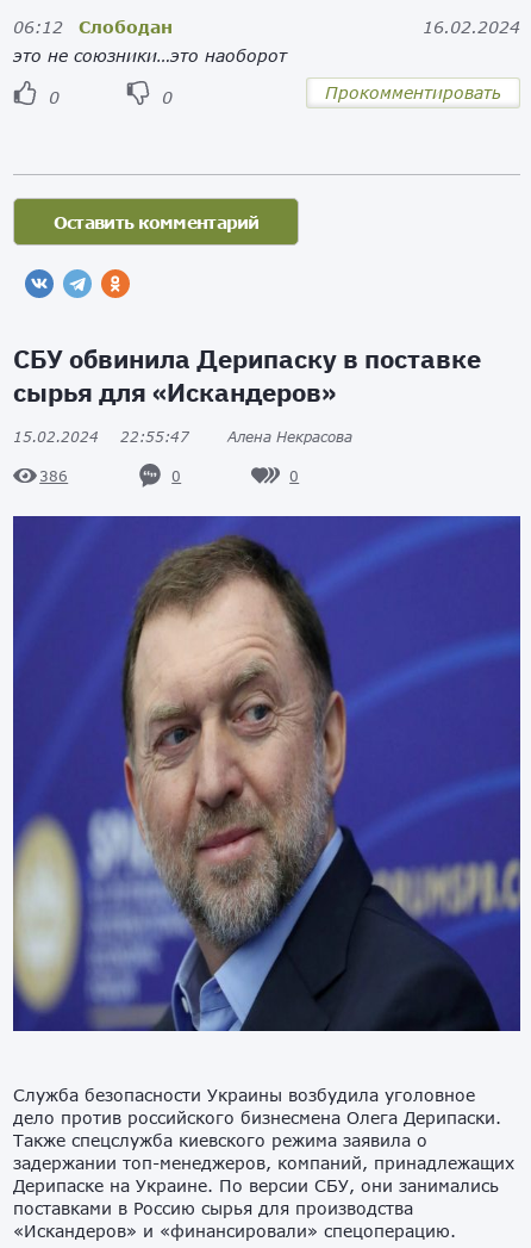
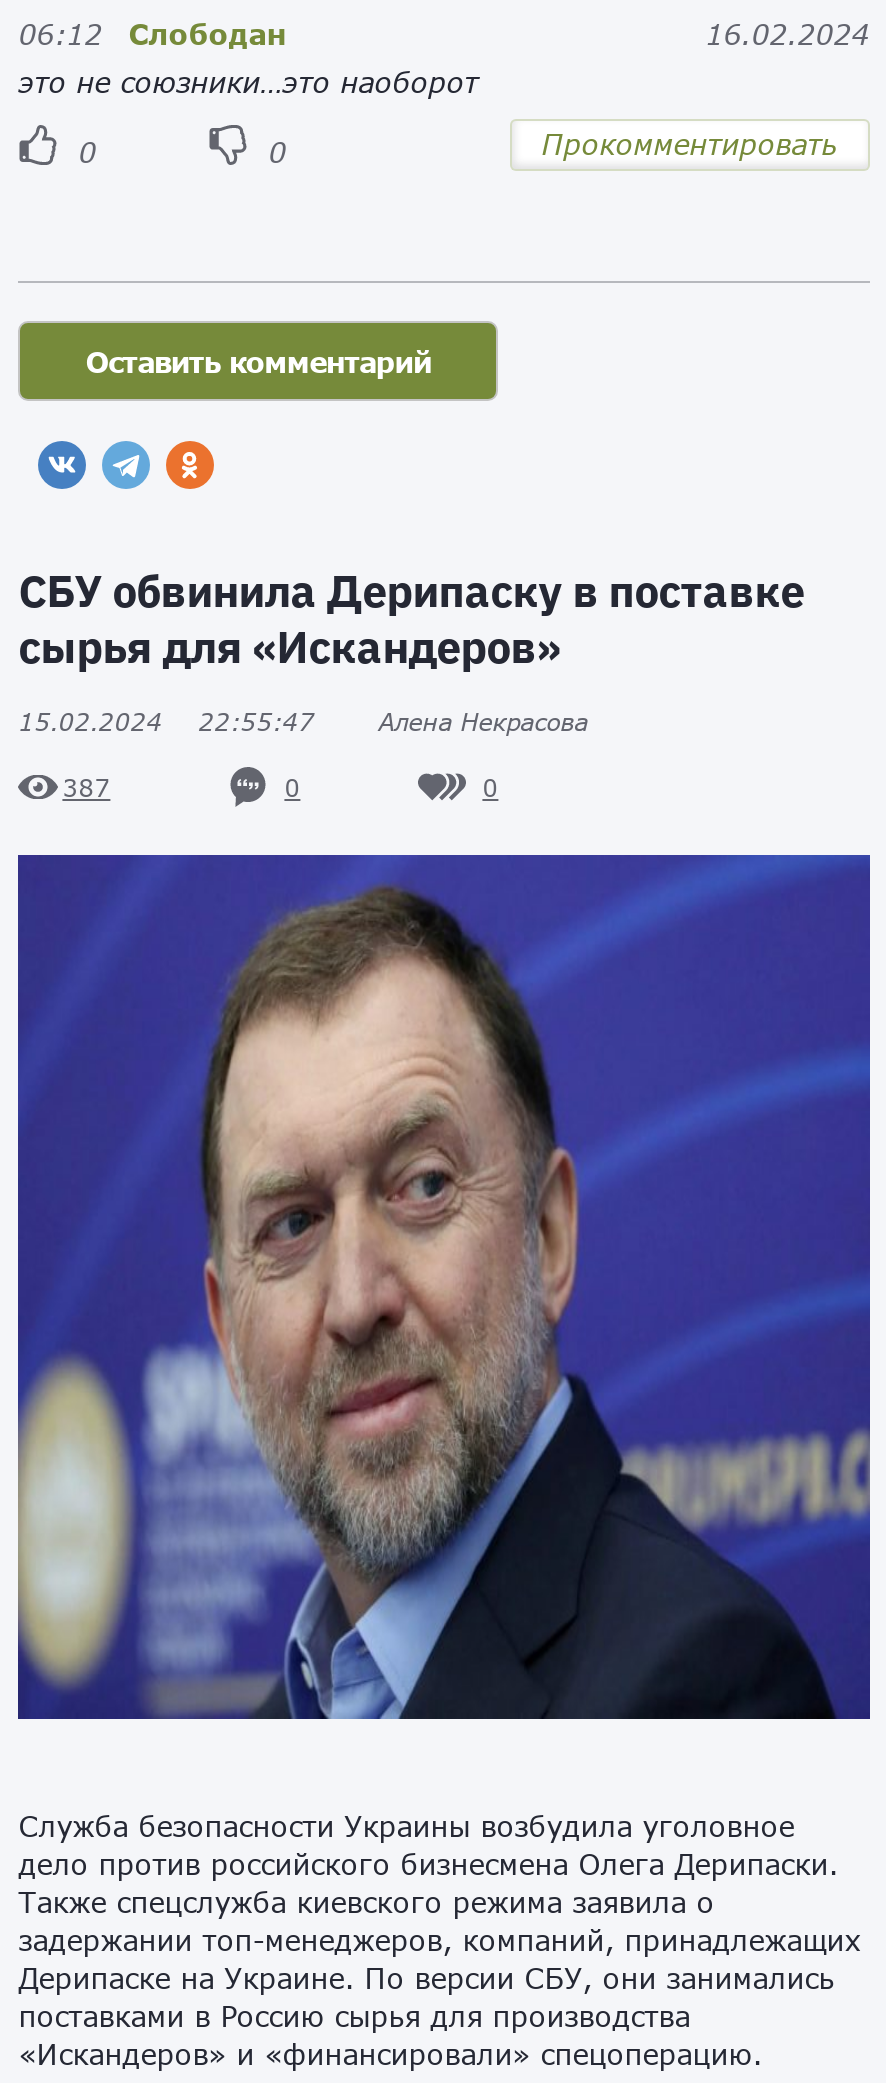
- 386
+ 387
